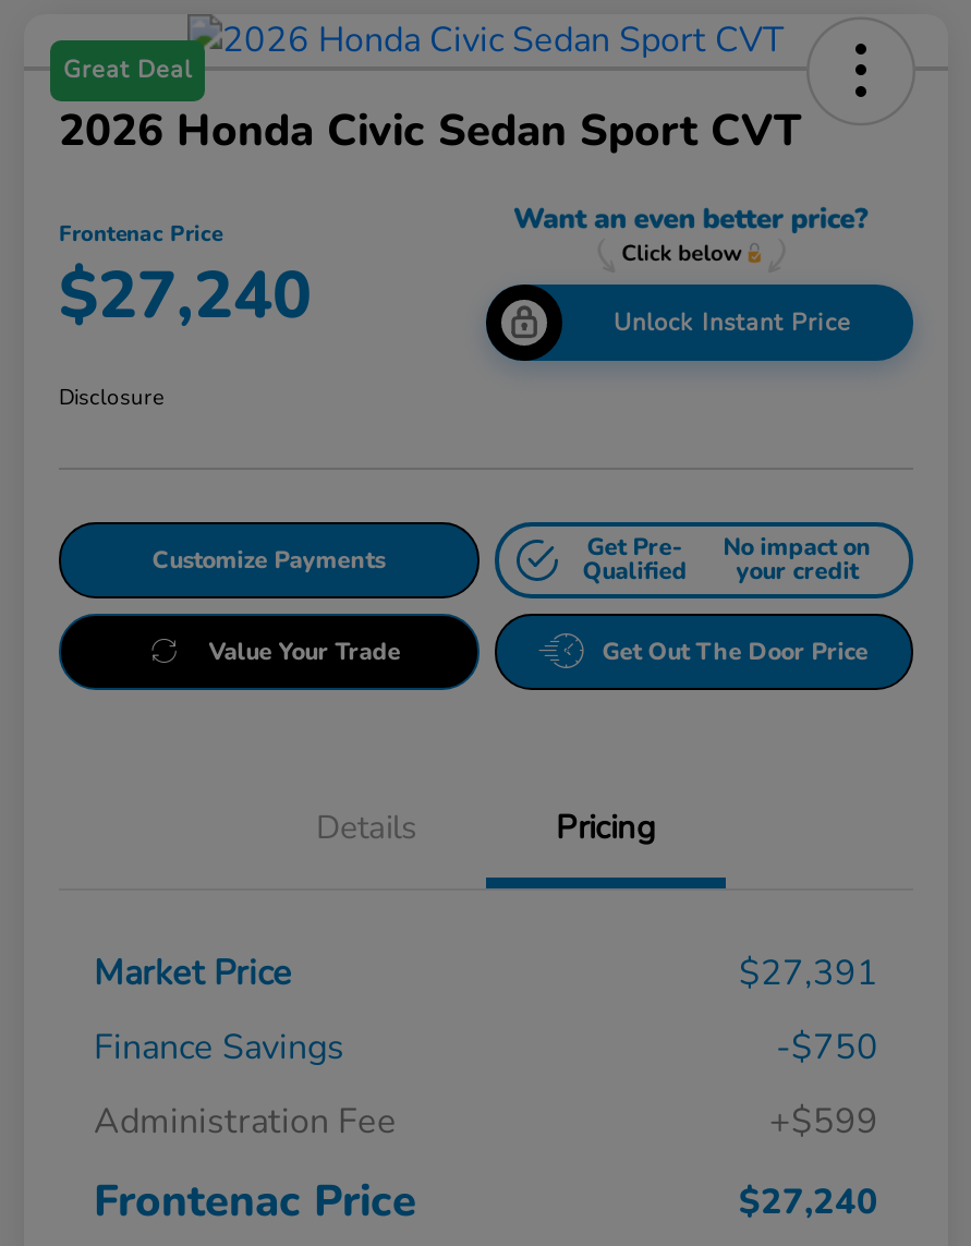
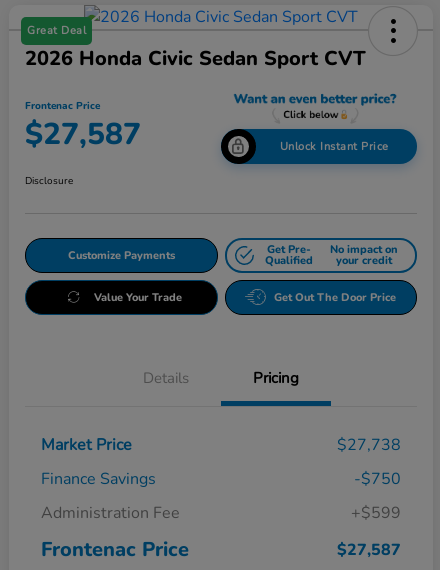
- $27,240
+ $27,587

- $27,391
+ $27,738

- $27,240
+ $27,587
